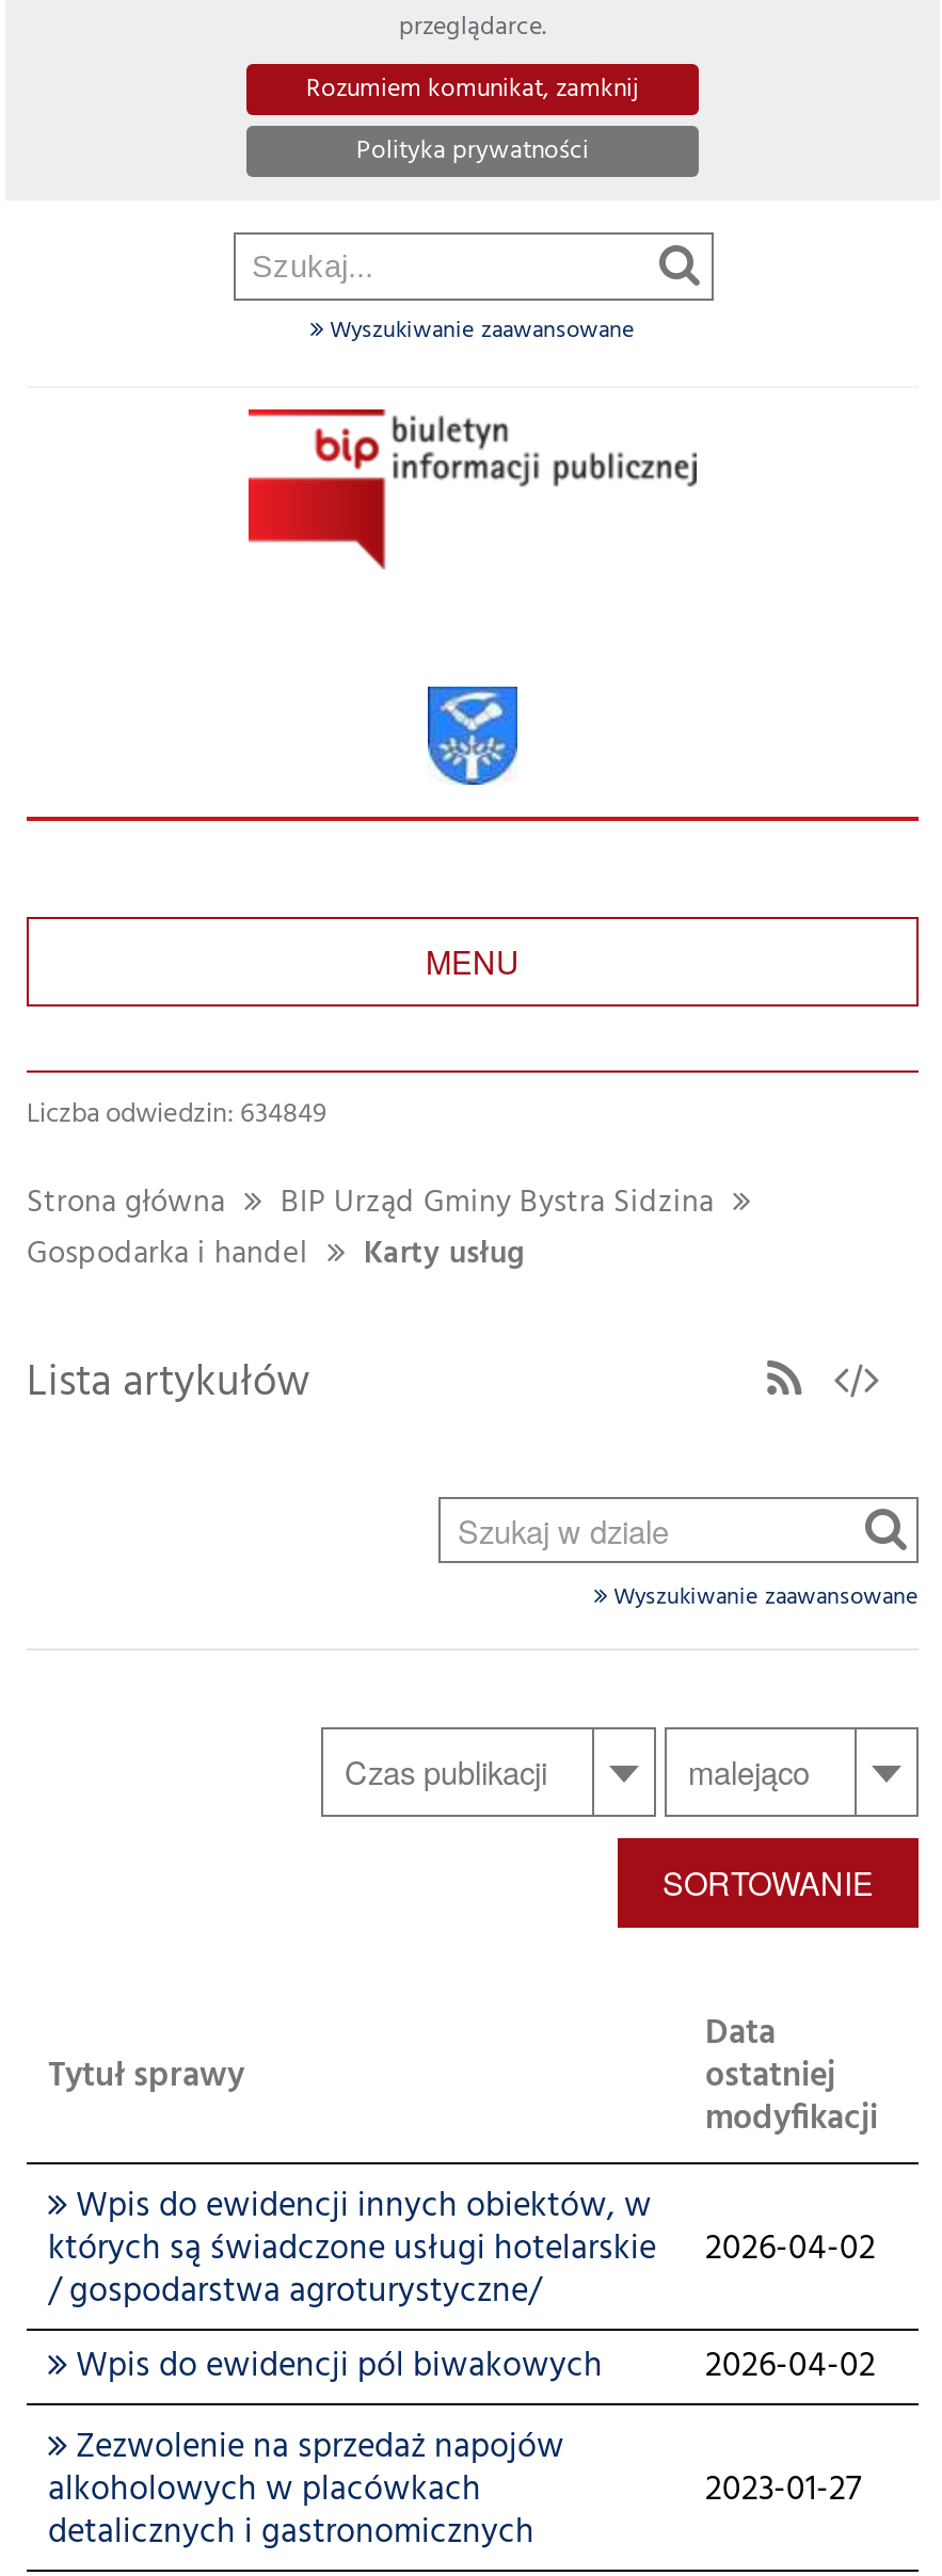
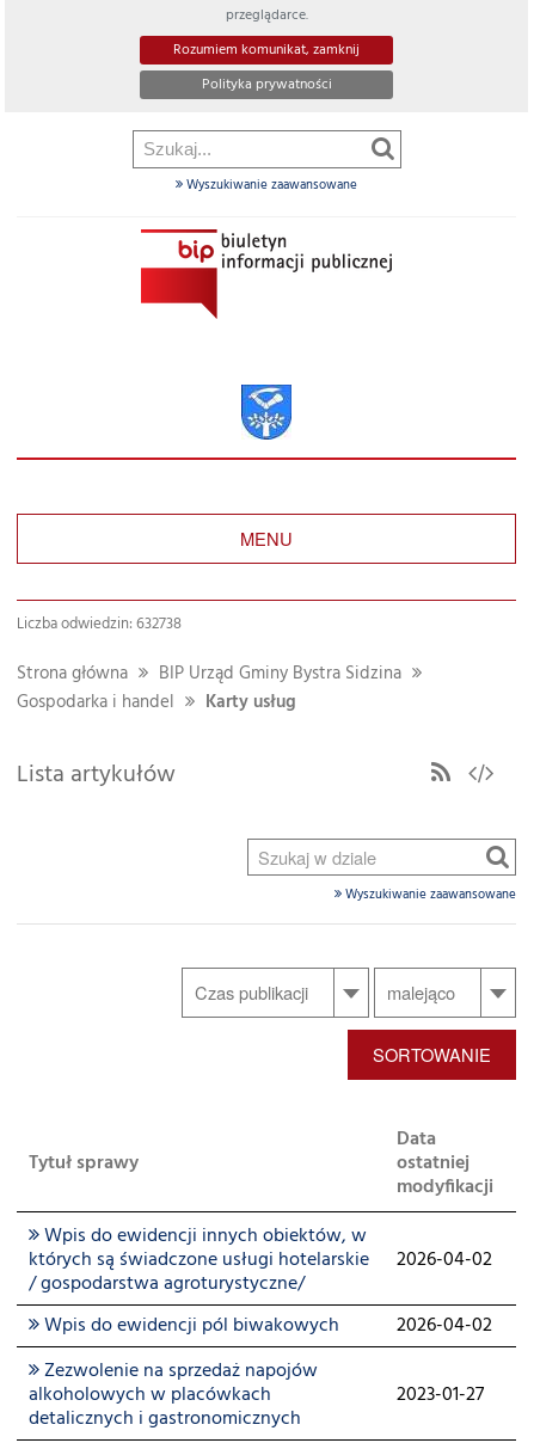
- Liczba odwiedzin: 634849
+ Liczba odwiedzin: 632738
